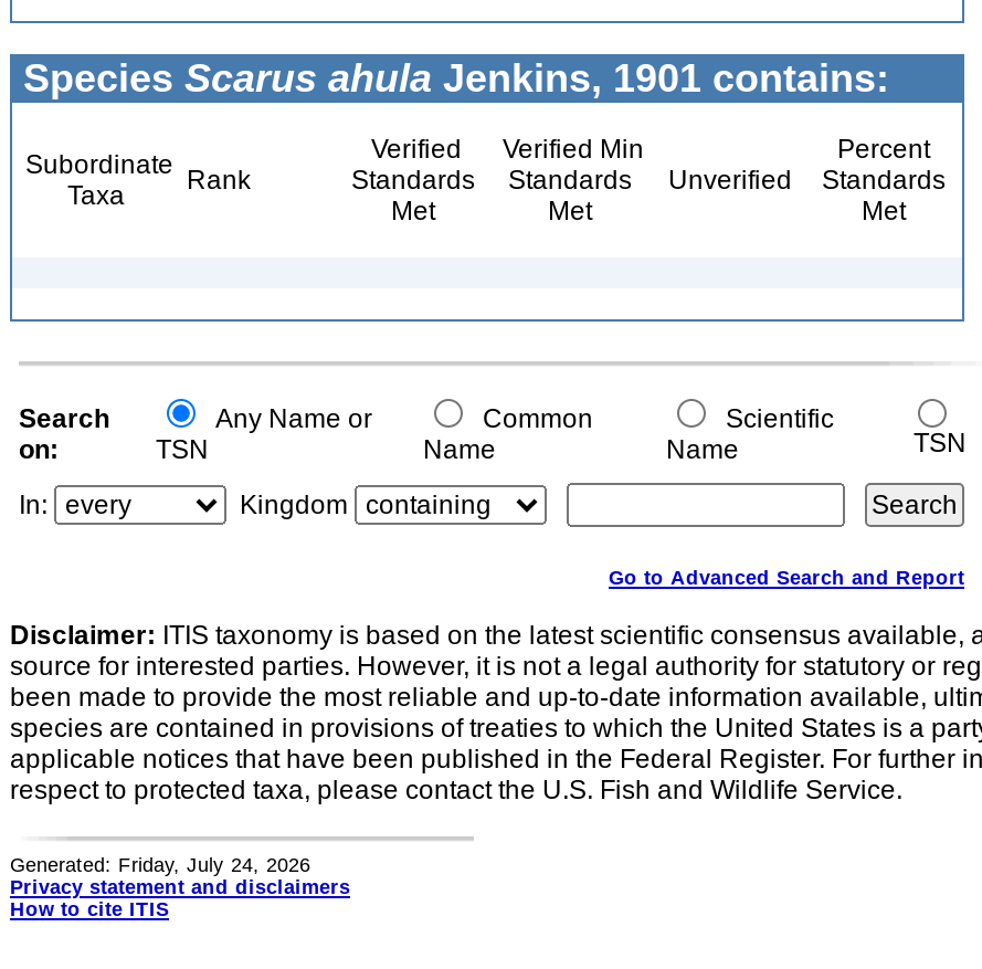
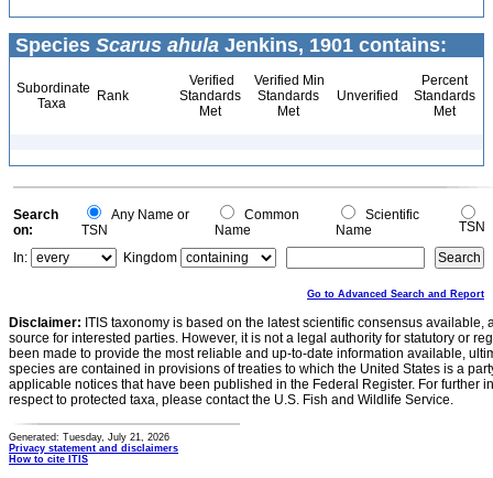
- Generated: Friday, July 24, 2026
+ Generated: Tuesday, July 21, 2026
